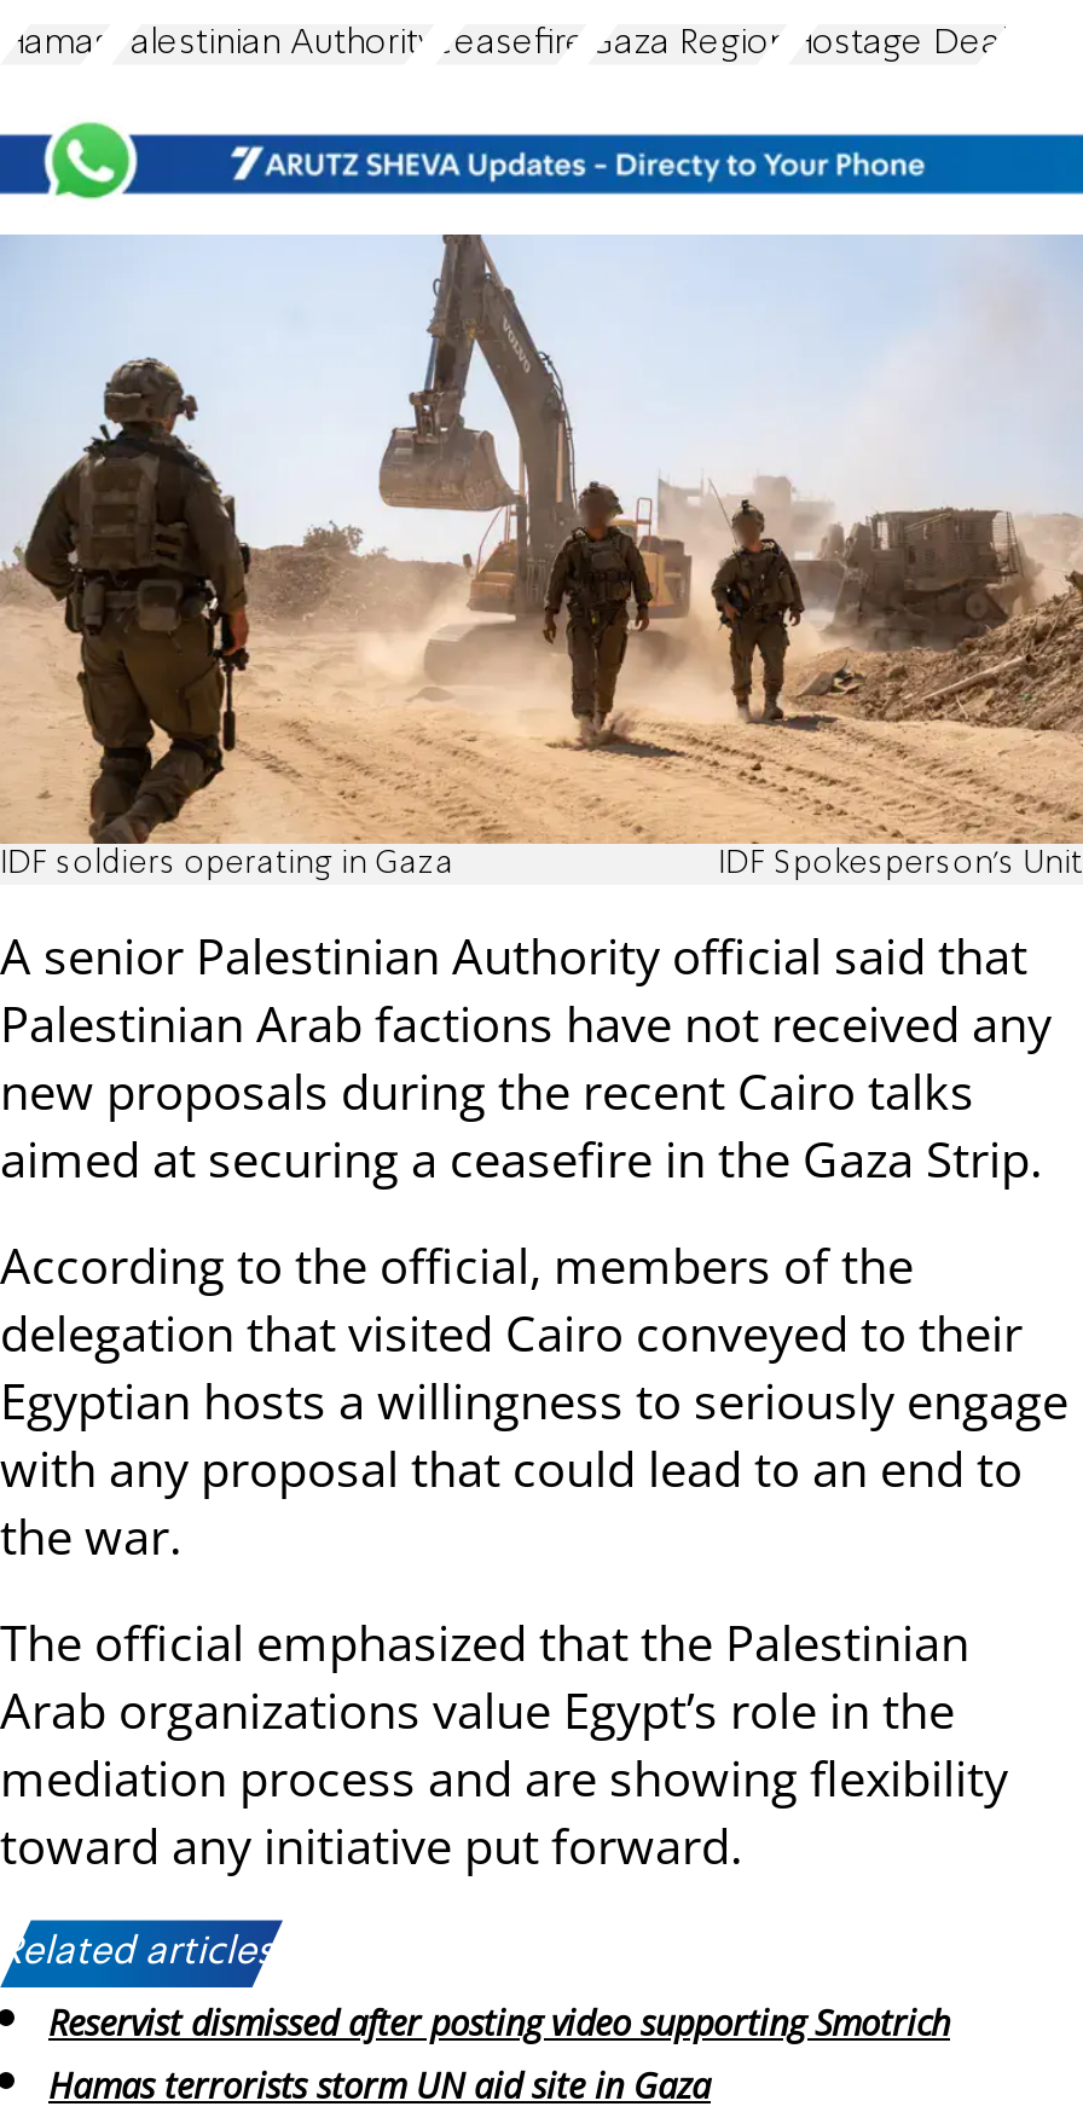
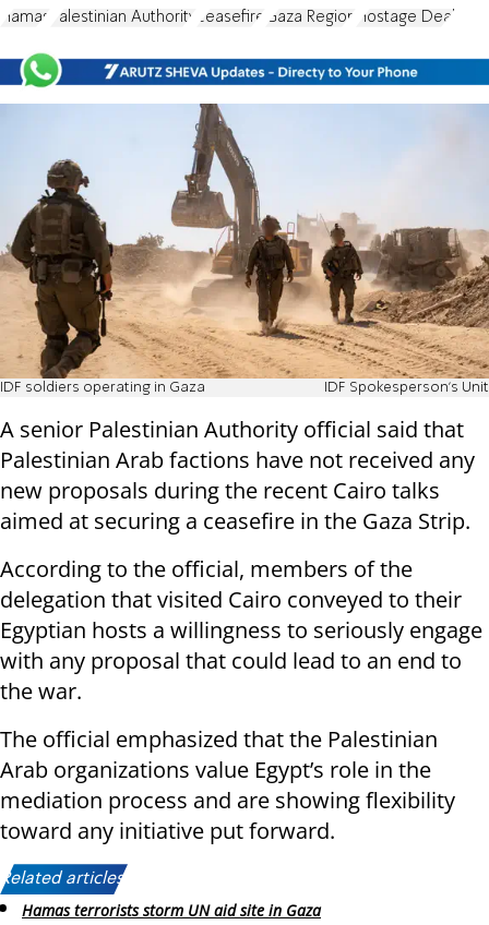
- Reservist dismissed after posting video supporting Smotrich
